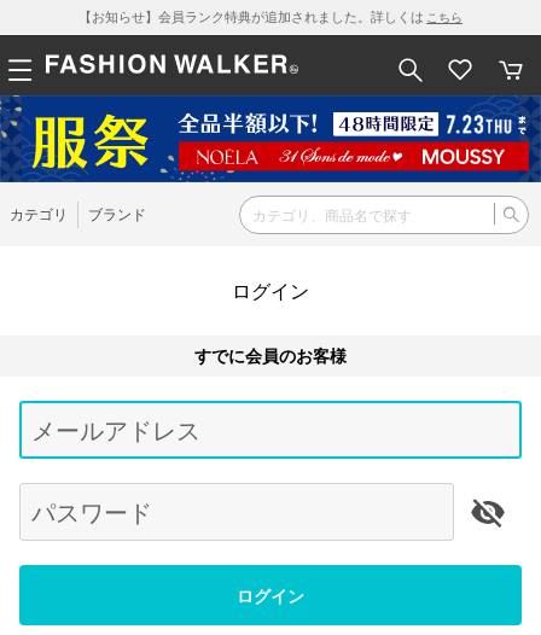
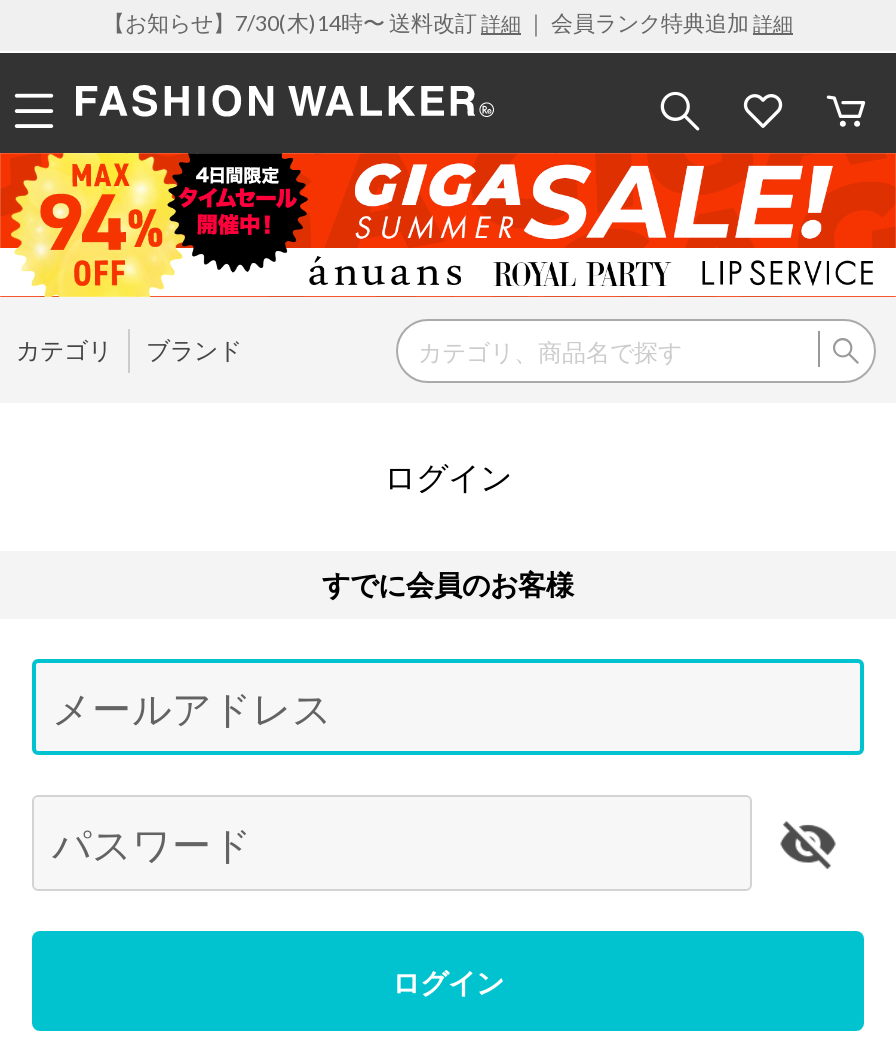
- 【お知らせ】会員ランク特典が追加されました。詳しくはこちら
+ 【お知らせ】7/30(木)14時〜 送料改訂詳細｜ 会員ランク特典追加詳細

- [image]
+ [image]
